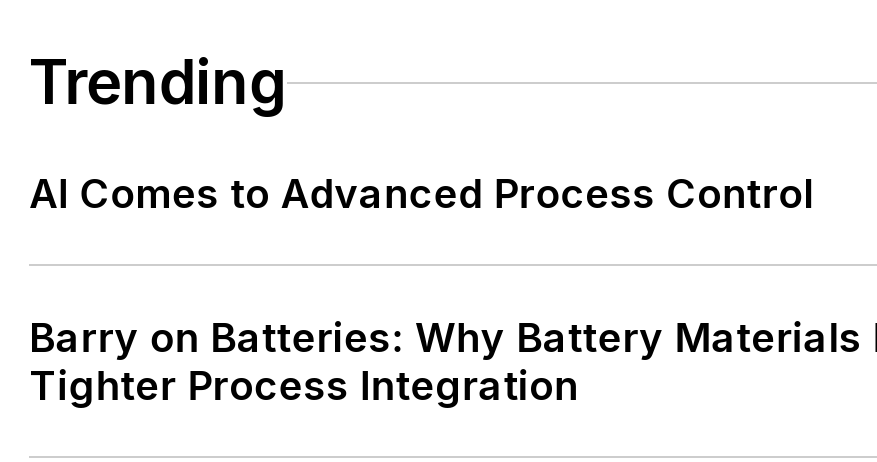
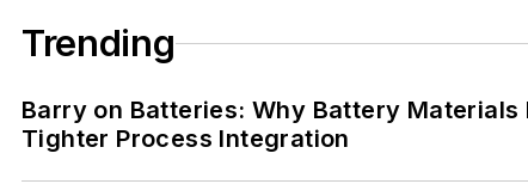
- AI Comes to Advanced Process Control
